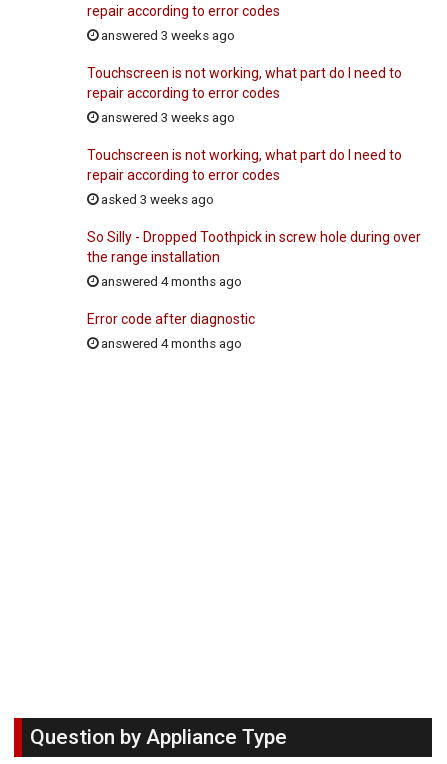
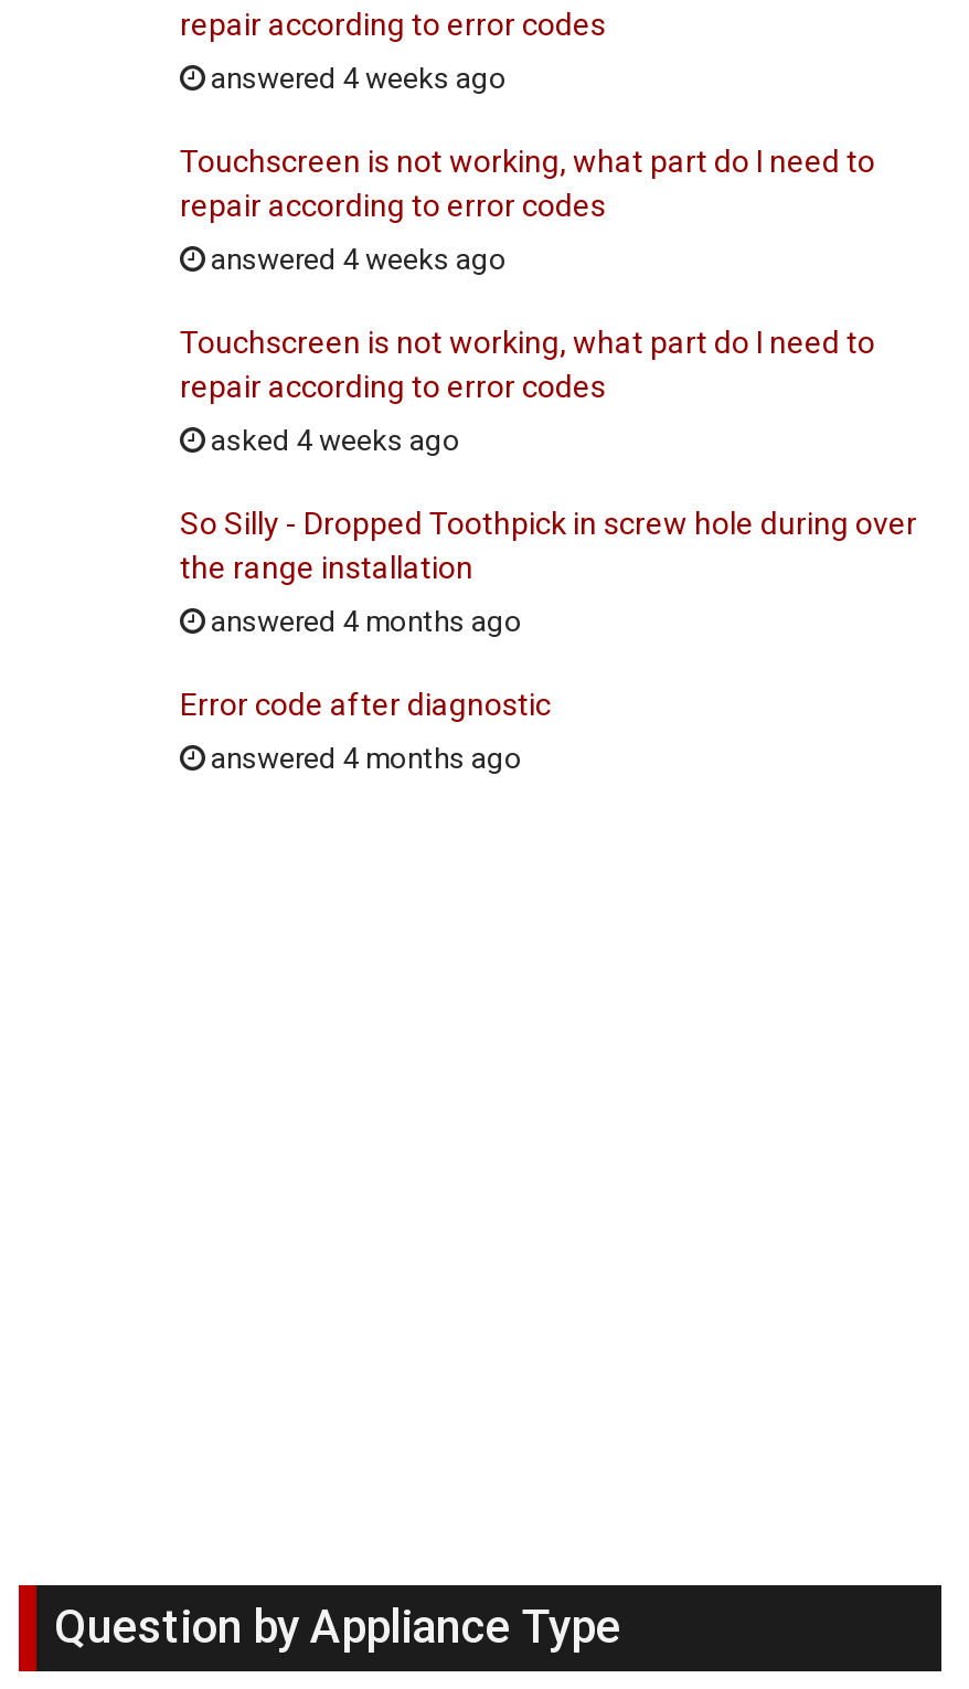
- answered 3 weeks ago
+ answered 4 weeks ago

- answered 3 weeks ago
+ answered 4 weeks ago

- asked 3 weeks ago
+ asked 4 weeks ago
